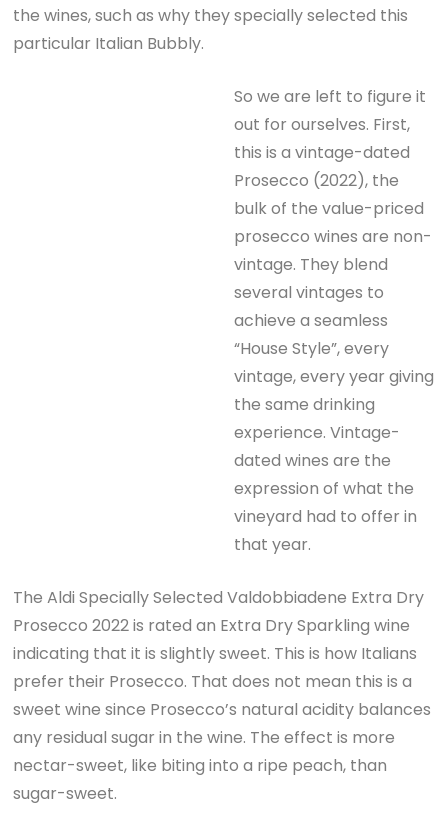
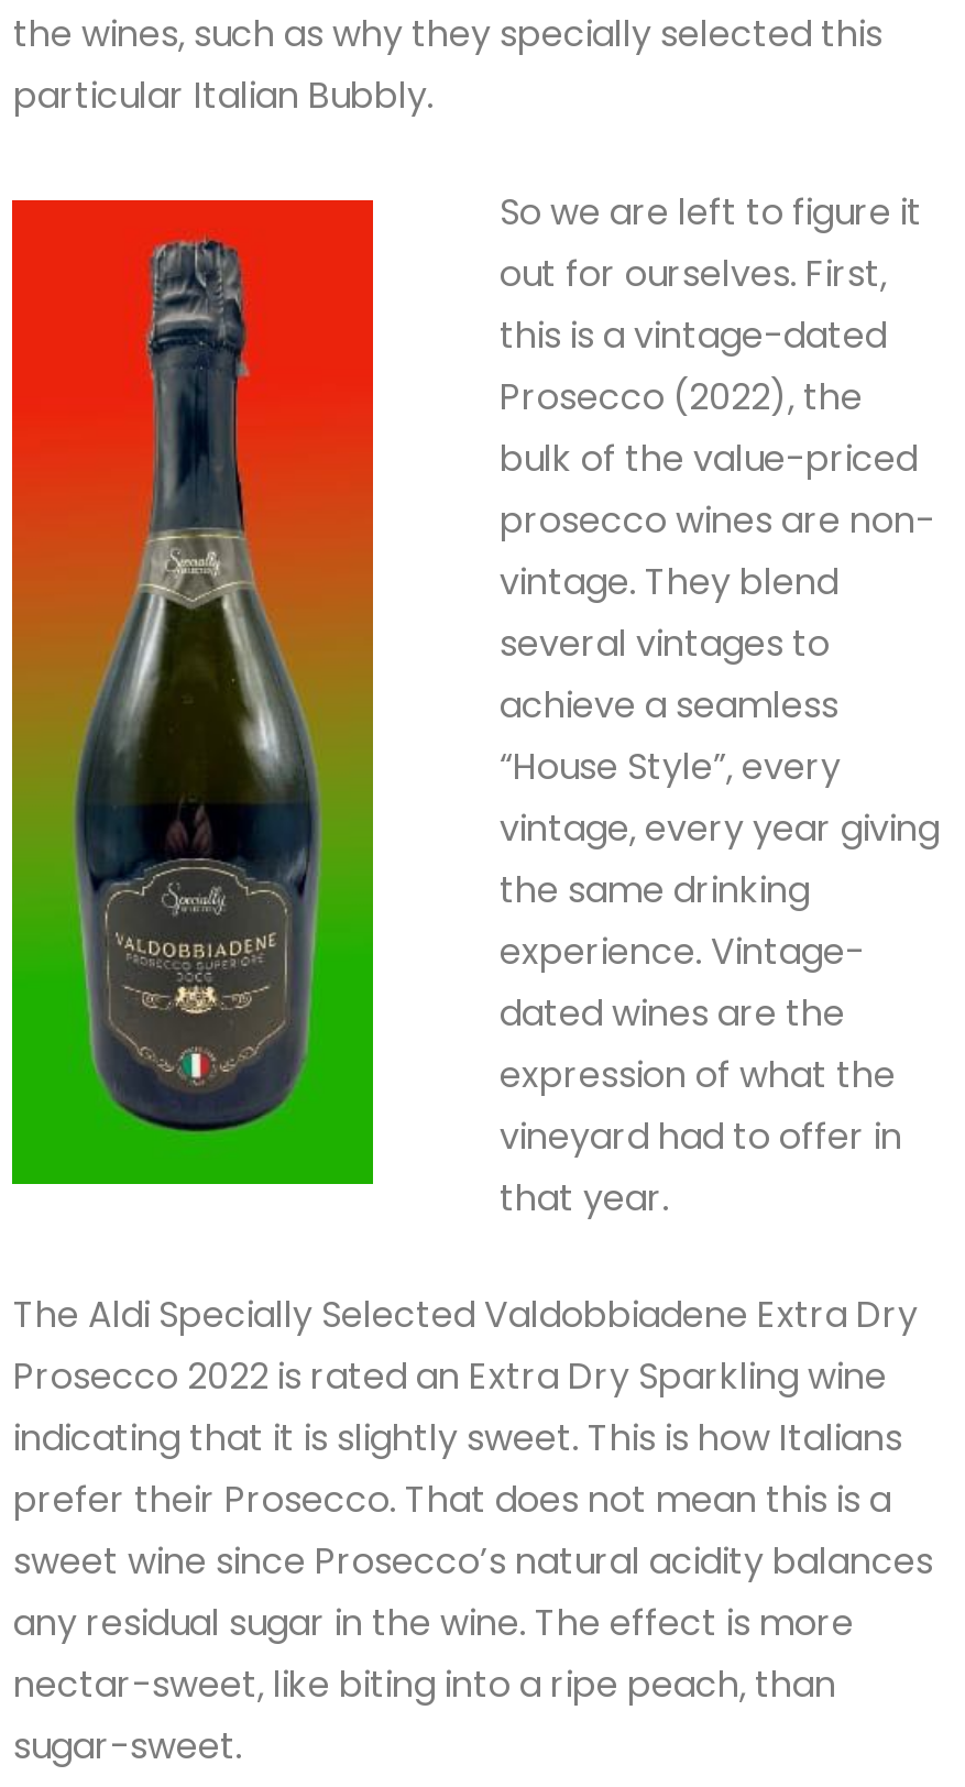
+ [image]
